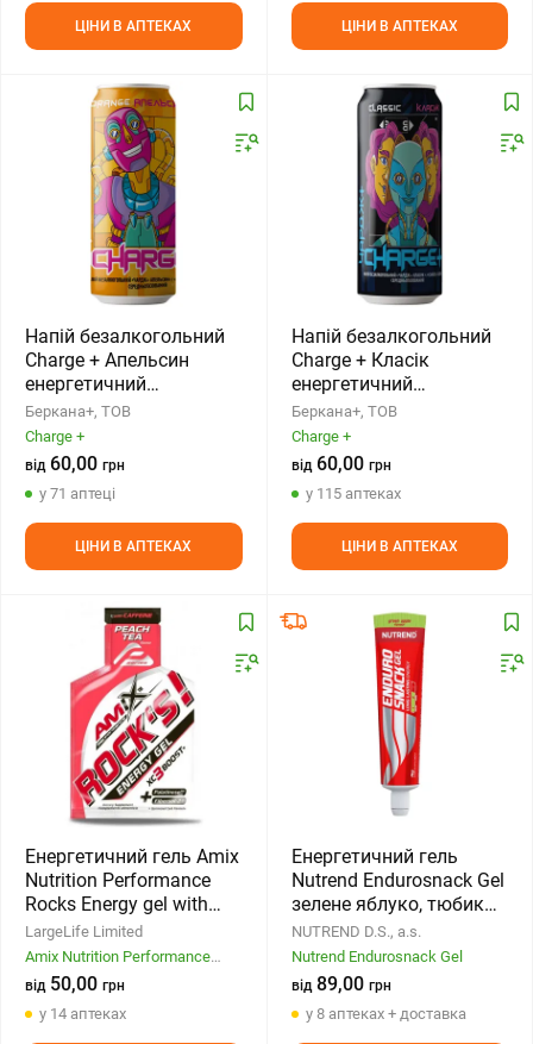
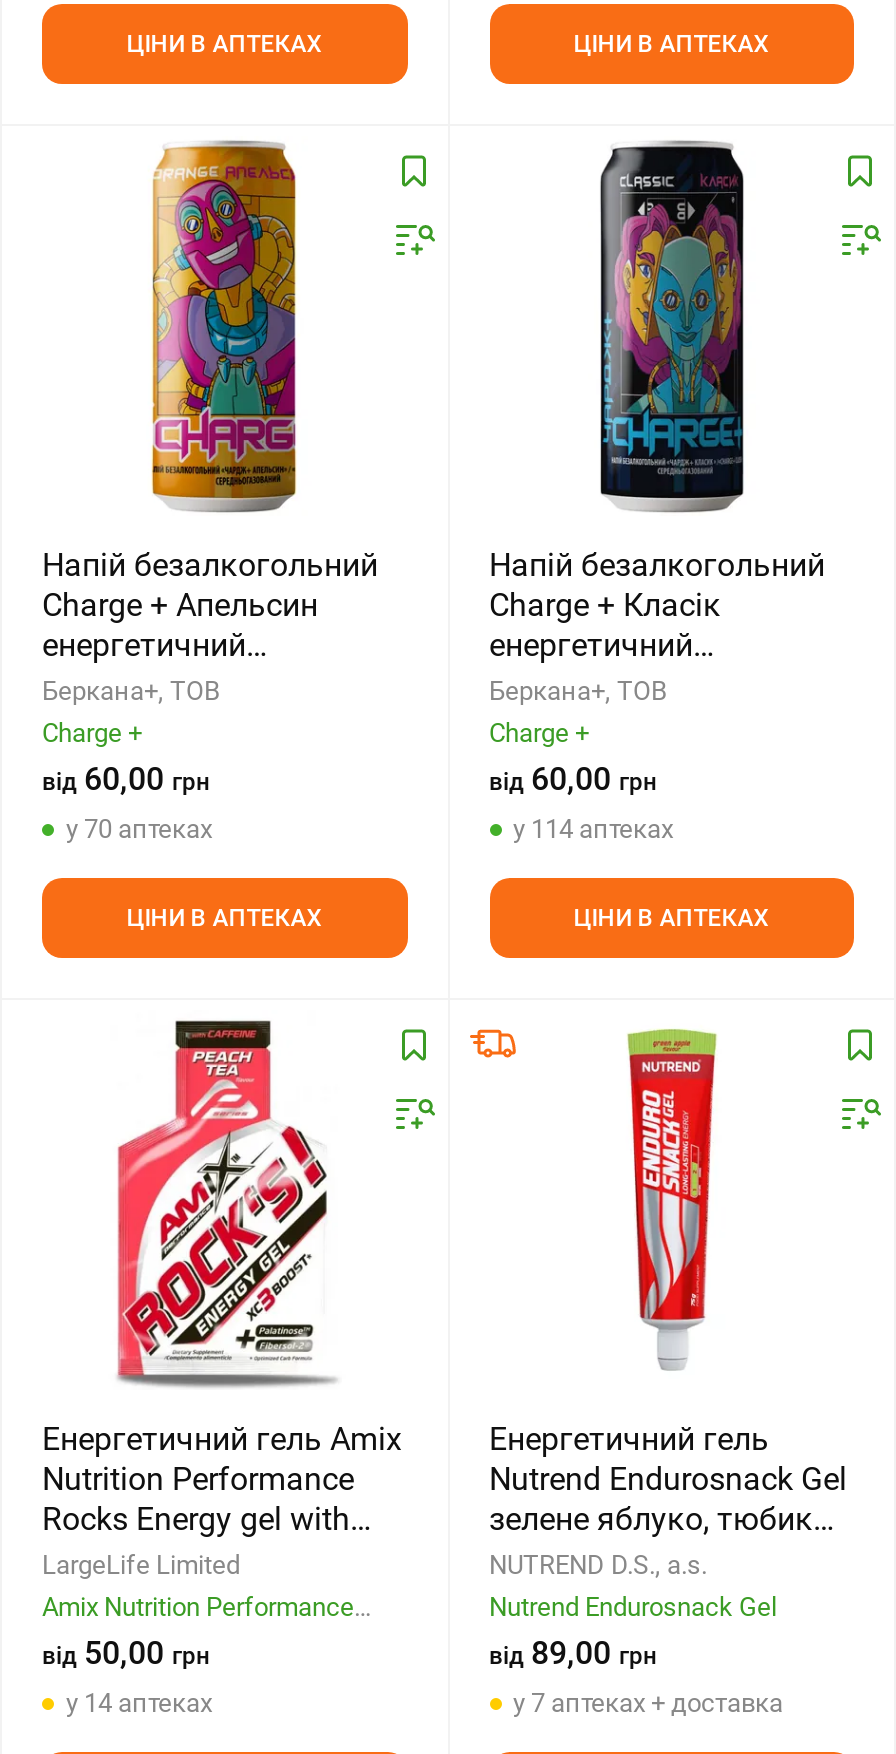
- у 71 аптеці
+ у 70 аптеках

- у 115 аптеках
+ у 114 аптеках

- у 8 аптеках + доставка
+ у 7 аптеках + доставка
